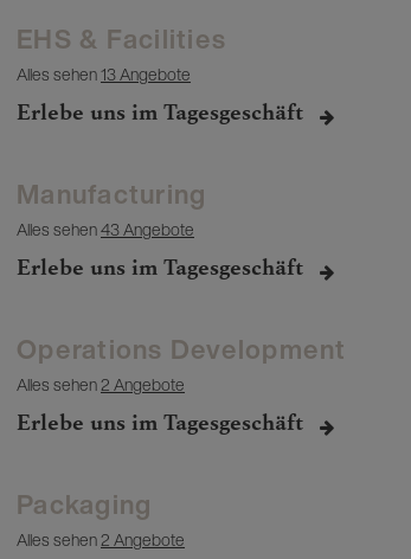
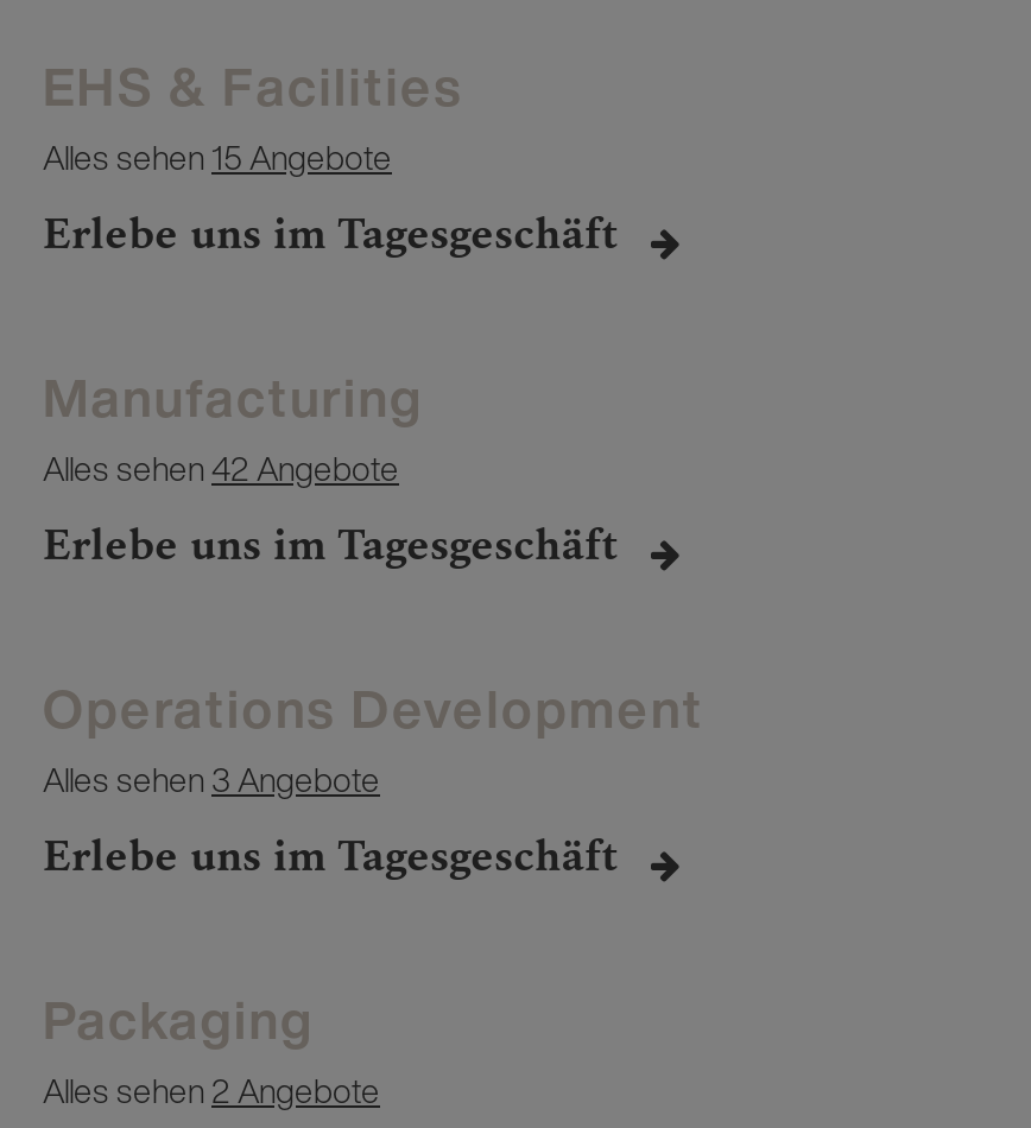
- Alles sehen 13 Angebote
+ Alles sehen 15 Angebote

- Alles sehen 43 Angebote
+ Alles sehen 42 Angebote

- Alles sehen 2 Angebote
+ Alles sehen 3 Angebote
